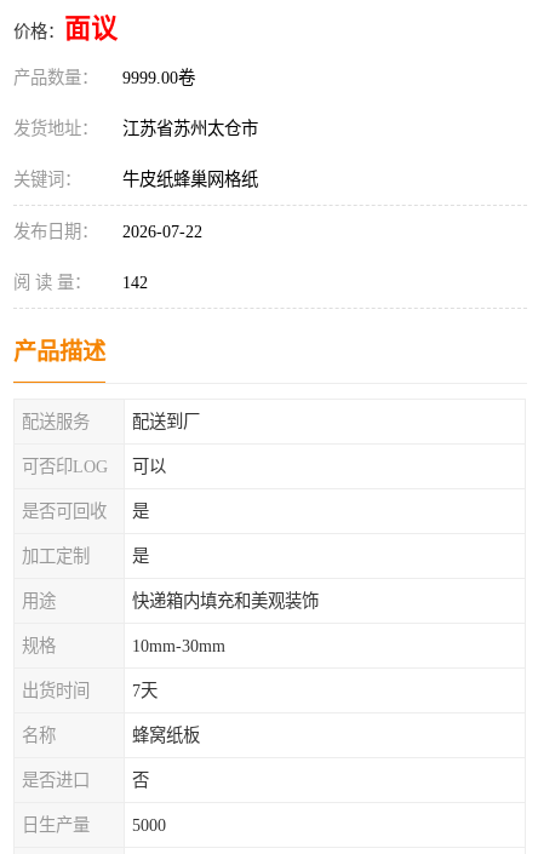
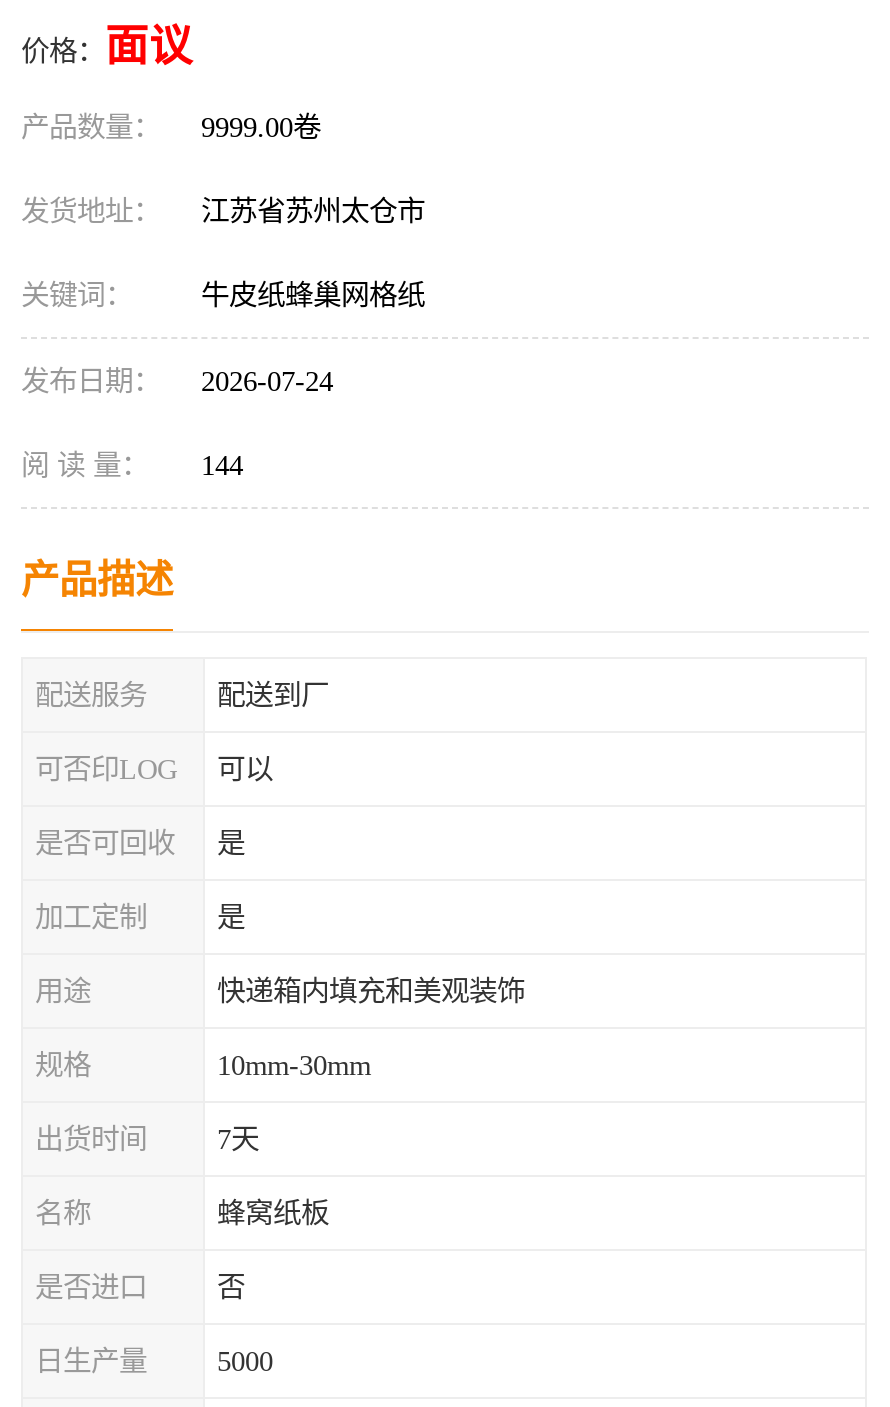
- 发布日期： 2026-07-22
+ 发布日期： 2026-07-24

- 阅 读 量： 142
+ 阅 读 量： 144
